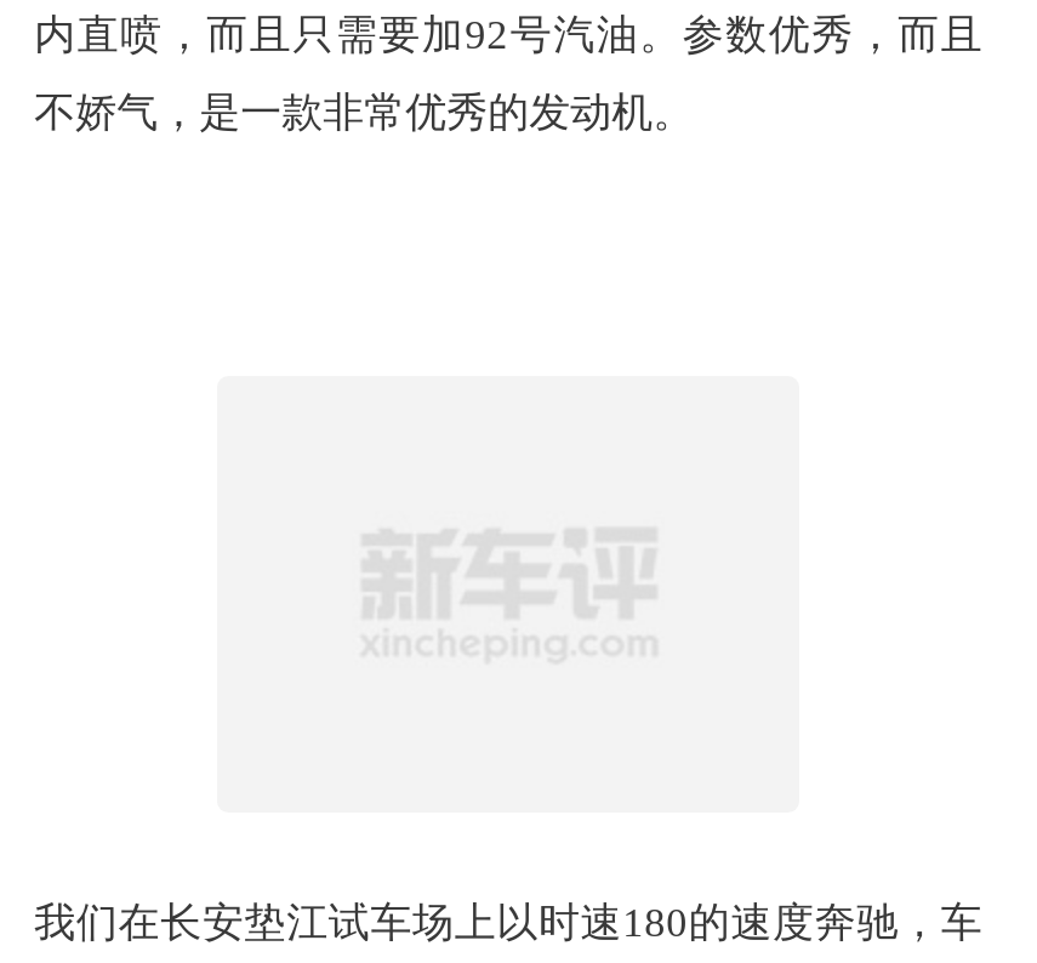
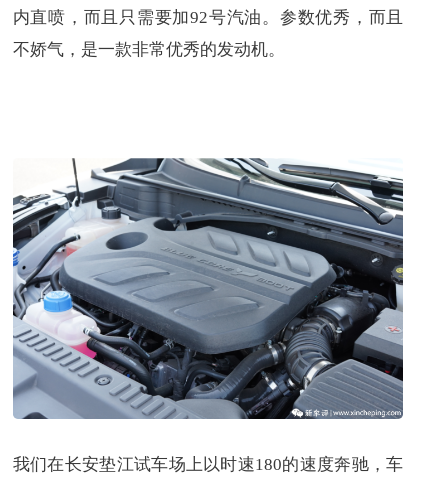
+ [image]
